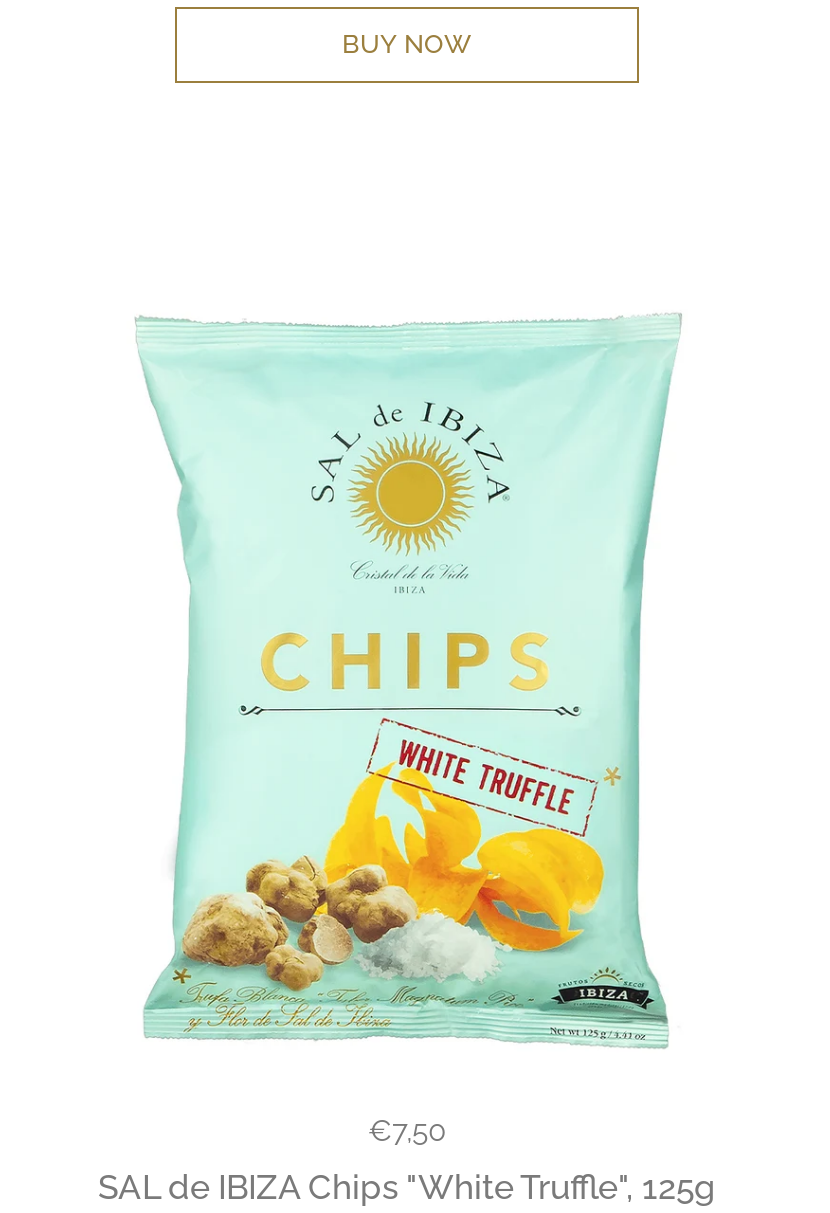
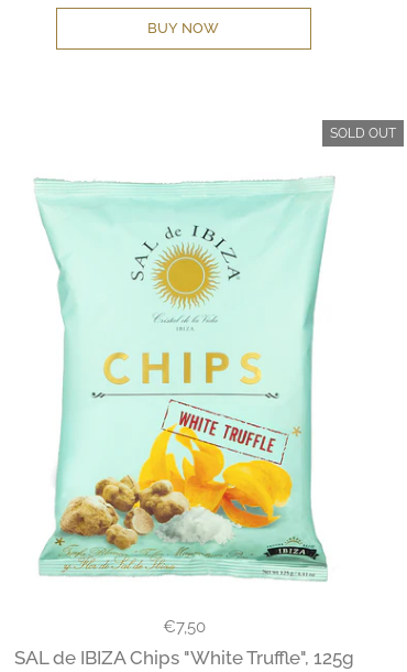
+ SOLD OUT
